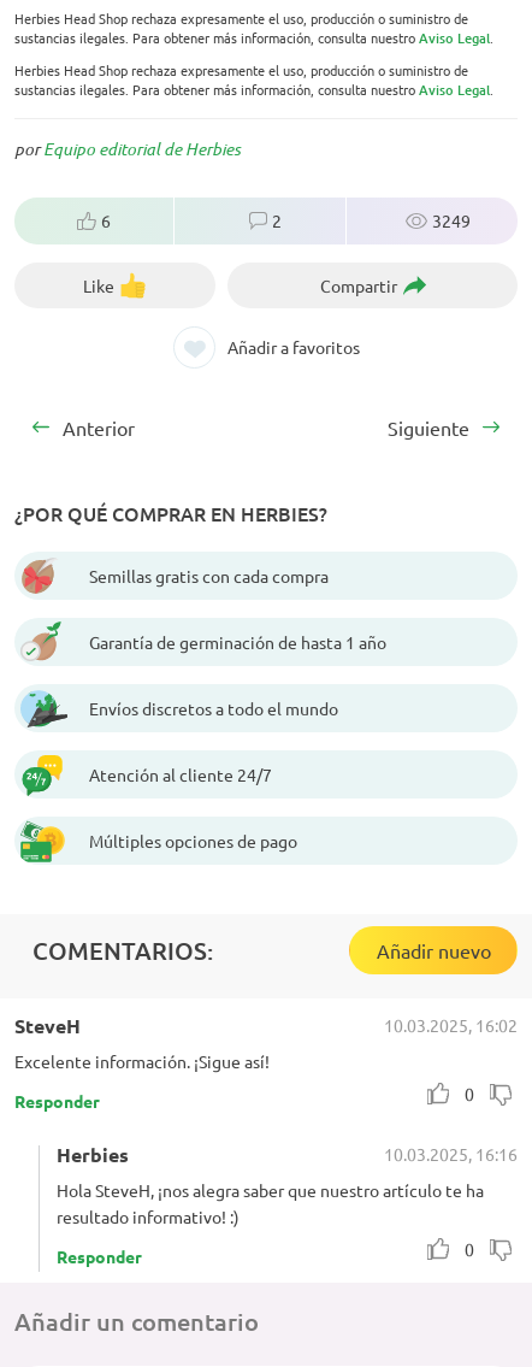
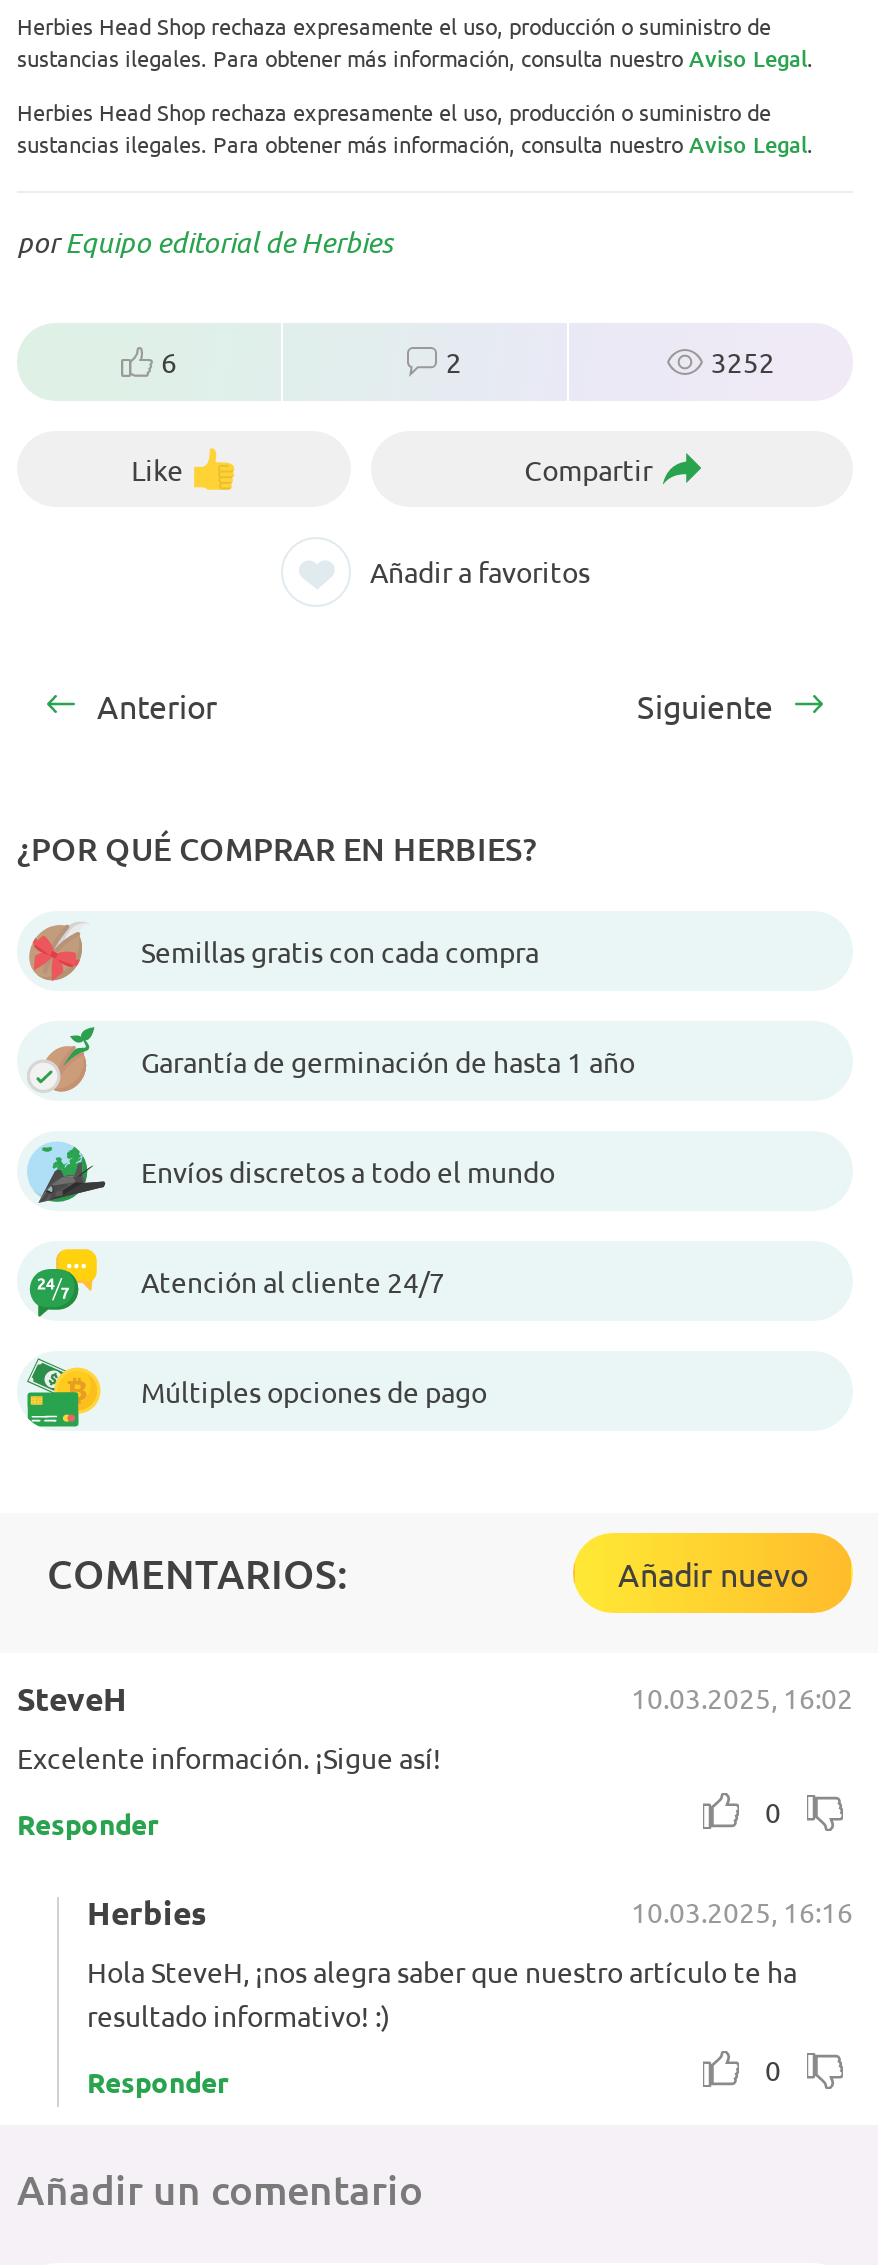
- 3249
+ 3252
